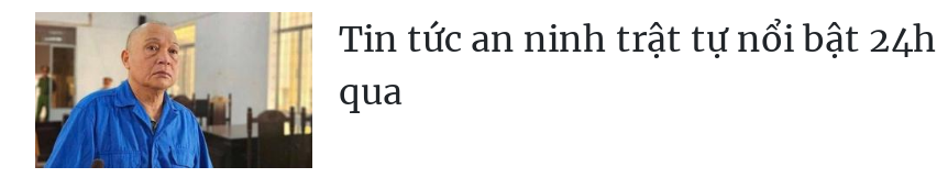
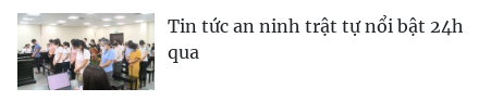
- [image]
+ [image]
